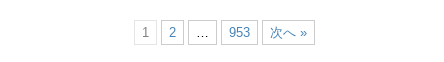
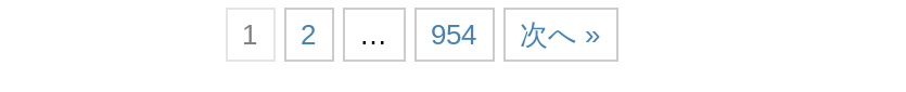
- 953
+ 954
